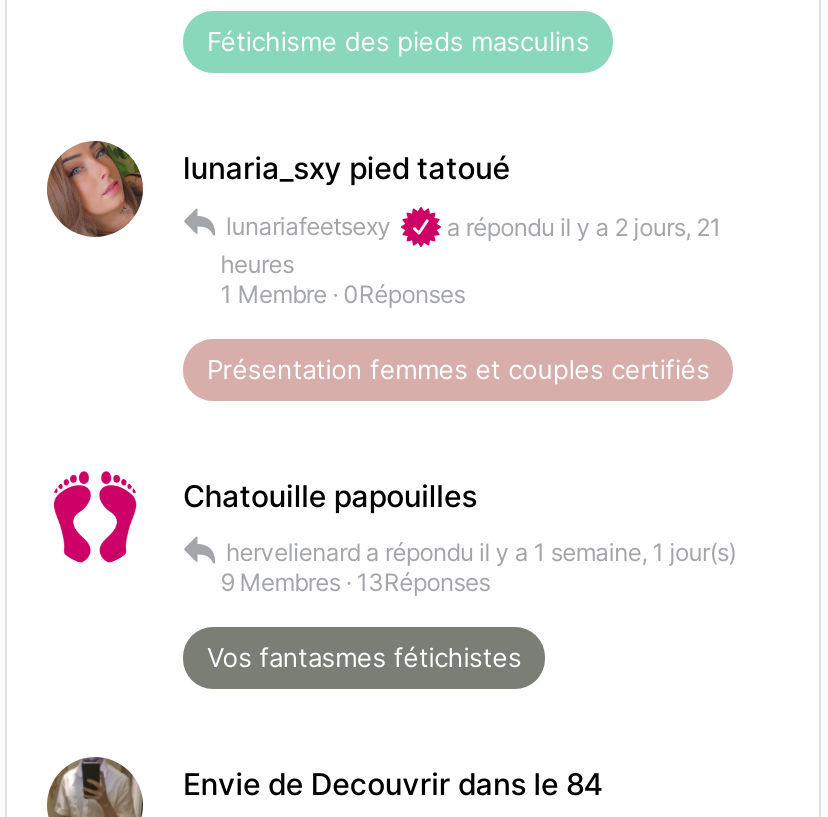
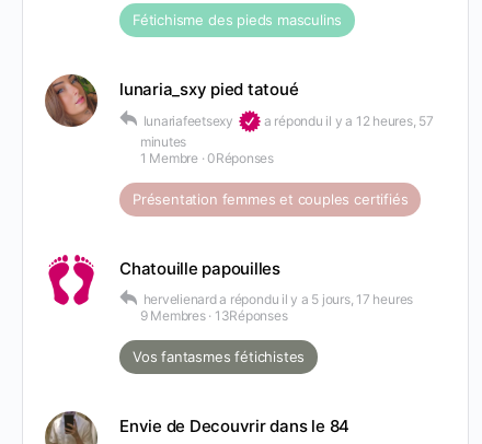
- a répondu il y a 2 jours, 21
- heures
+ a répondu il y a 12 heures, 57
+ minutes

- hervelienard a répondu il y a 1 semaine, 1 jour(s)
+ hervelienard a répondu il y a 5 jours, 17 heures
